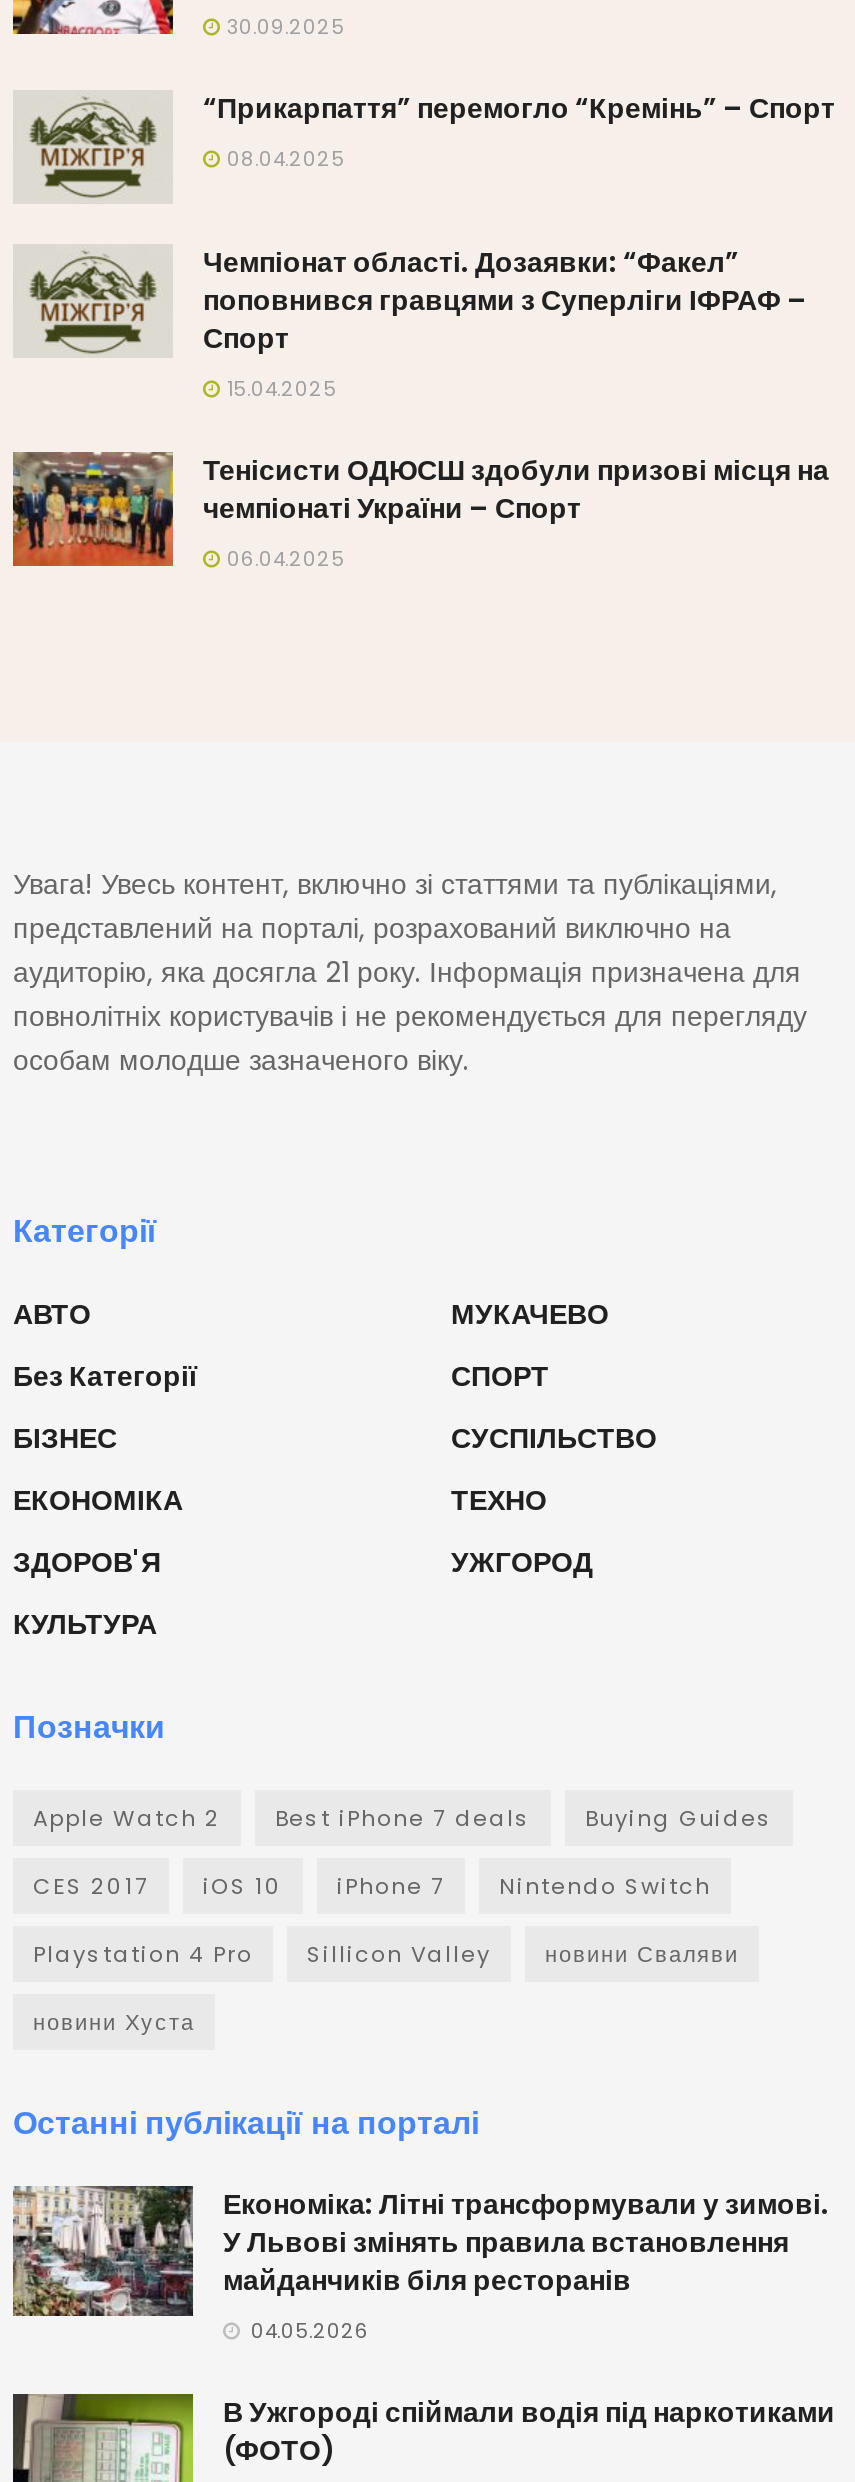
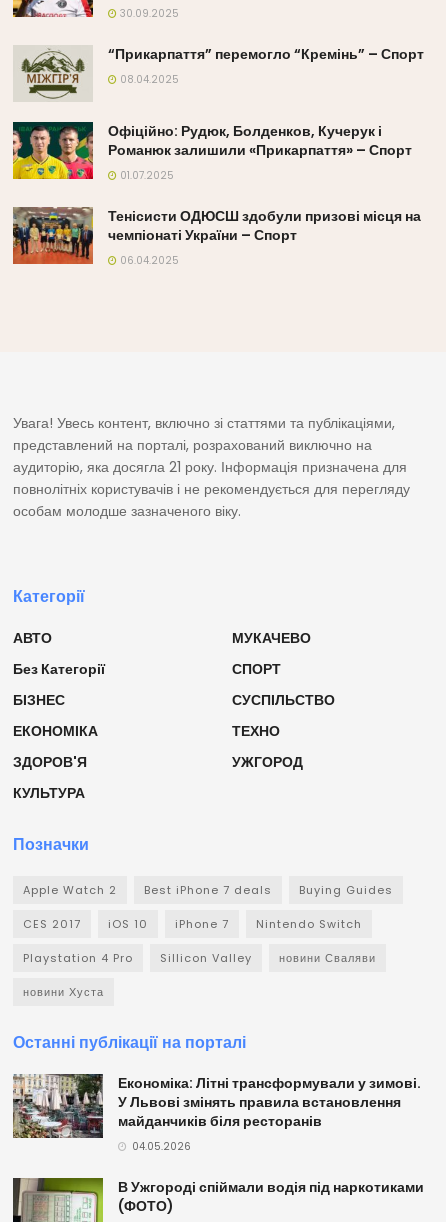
- [image]
- Чемпіонат області. Дозаявки: “Факел”
- поповнився гравцями з Суперліги ІФРАФ –
- Спорт
- 15.04.2025
+ [image]
+ Офіційно: Рудюк, Болденков, Кучерук і
+ Романюк залишили «Прикарпаття» – Спорт
+ 01.07.2025
